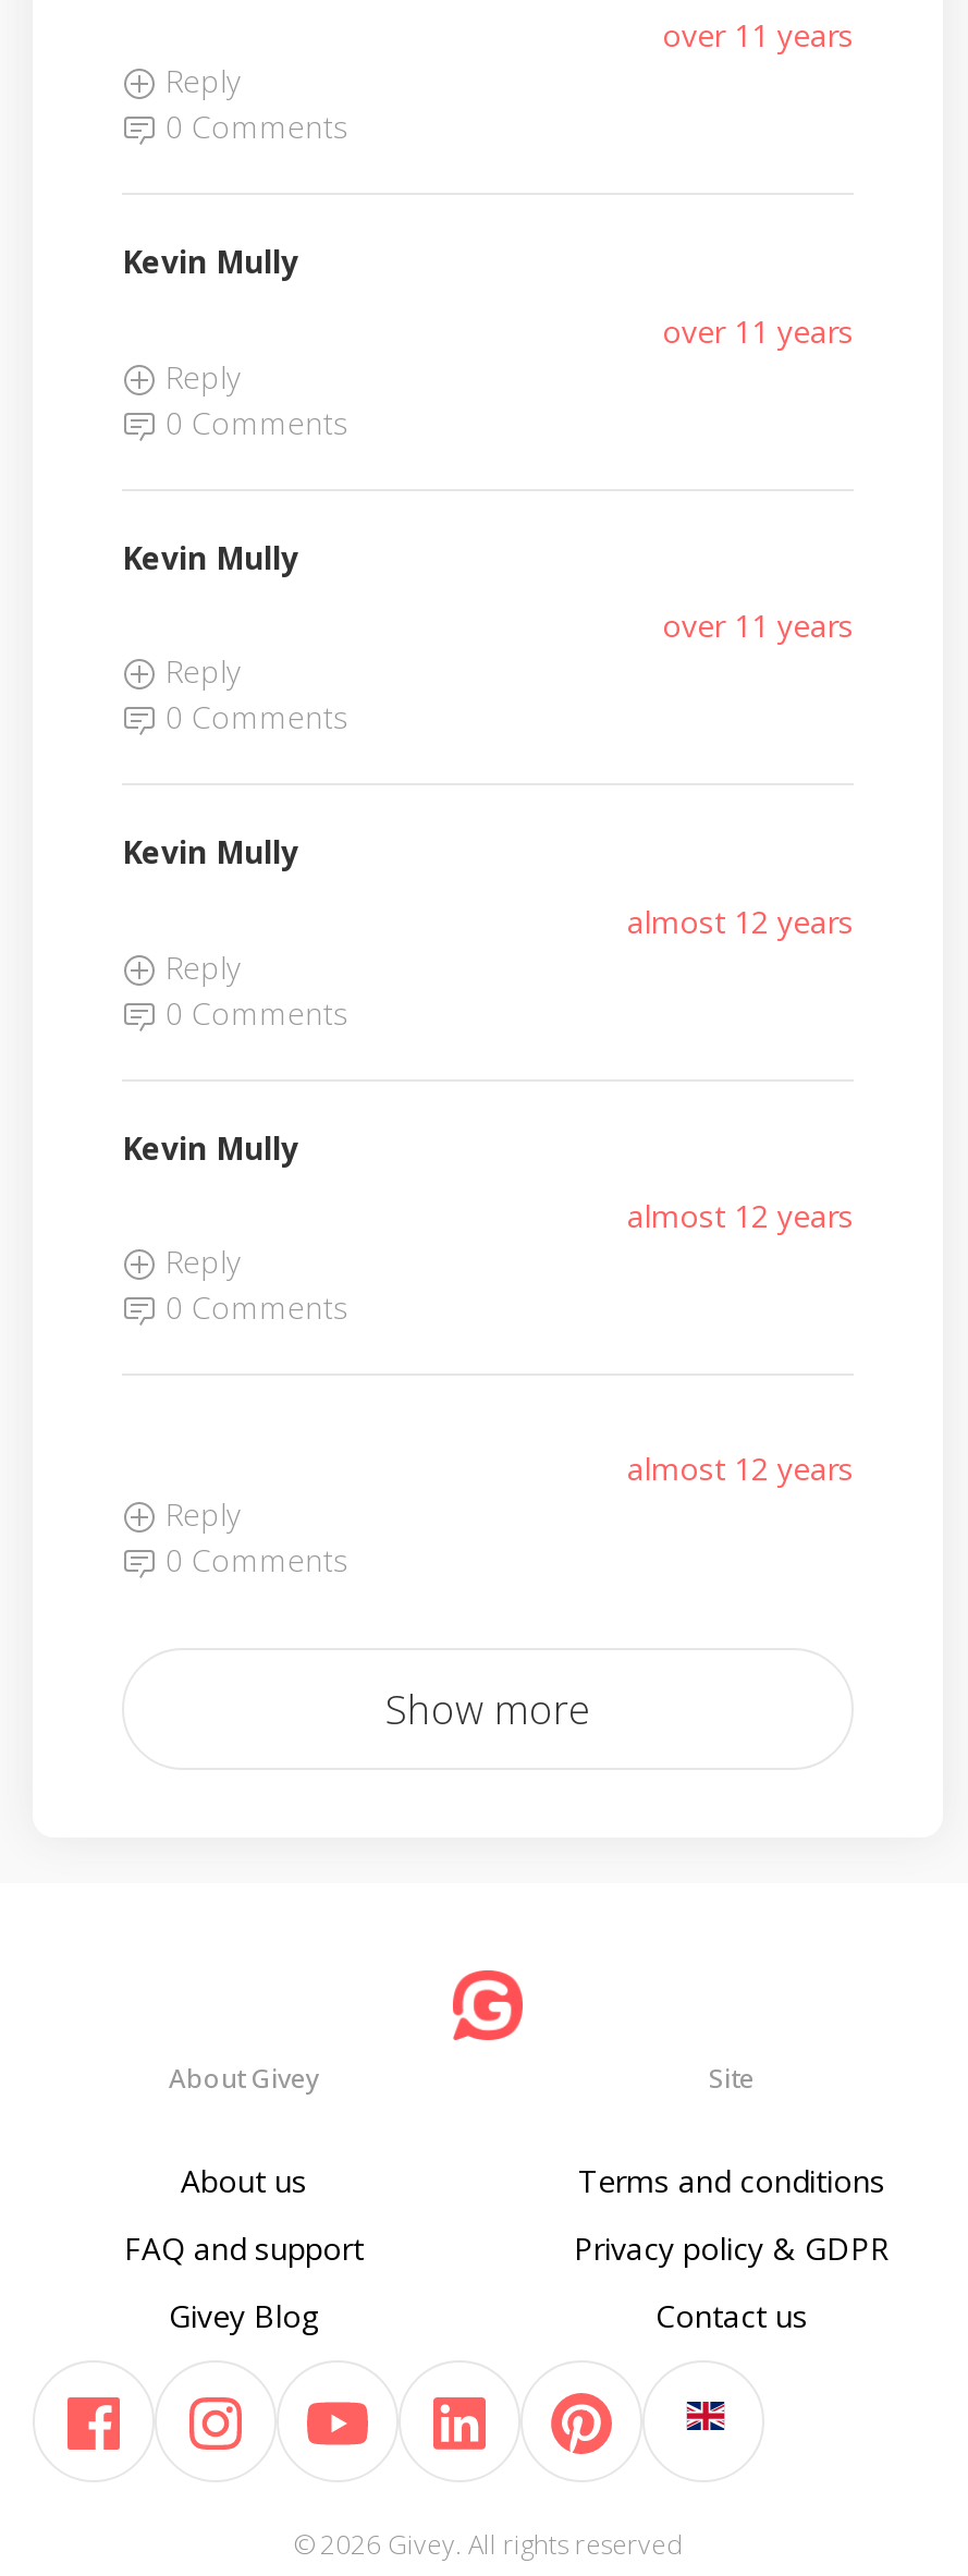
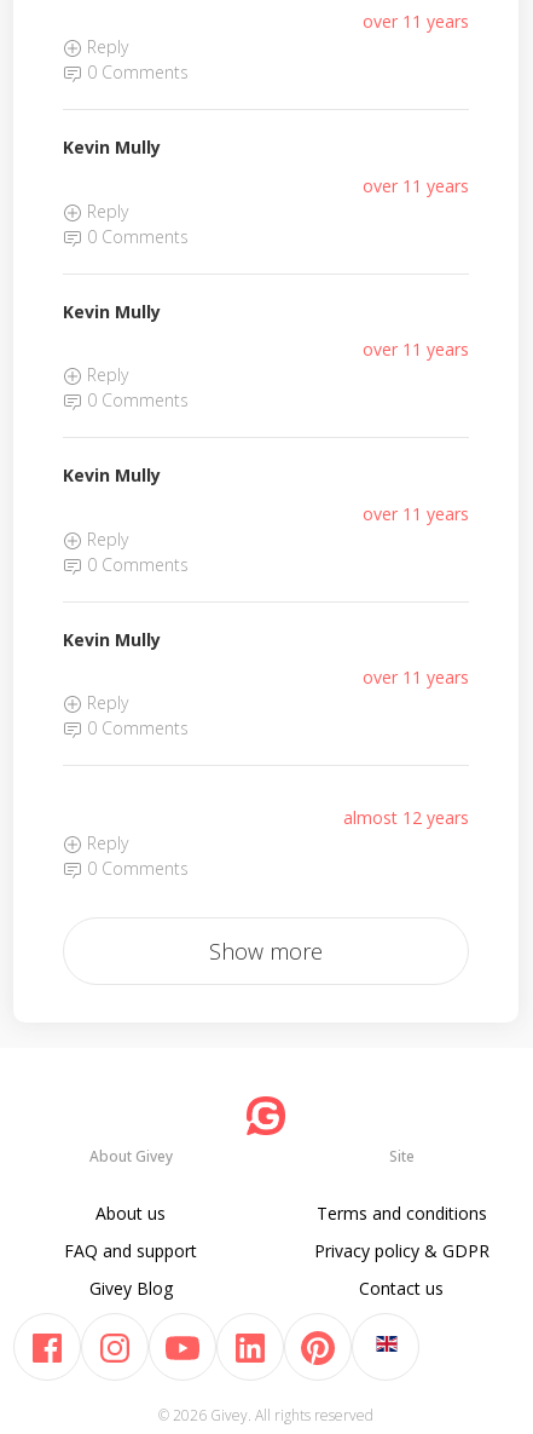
- almost 12 years
+ over 11 years

- almost 12 years
+ over 11 years
